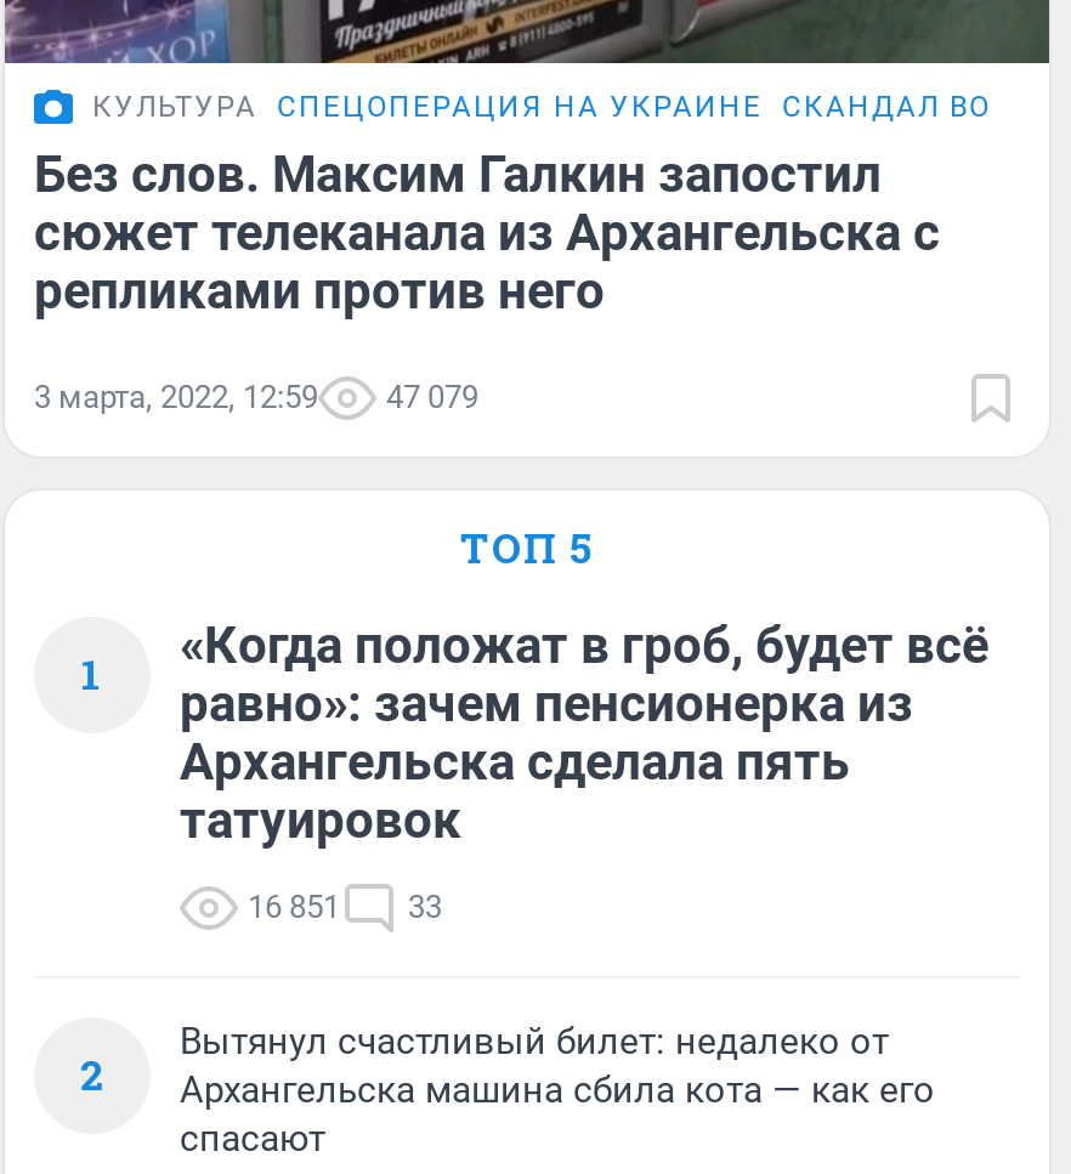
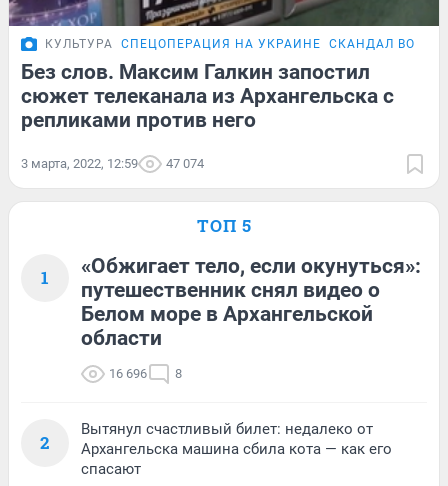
- 47 079
+ 47 074

- «Когда положат в гроб, будет всё
- равно»: зачем пенсионерка из
- Архангельска сделала пять
- татуировок
+ «Обжигает тело, если окунуться»:
+ путешественник снял видео о
+ Белом море в Архангельской
+ области

- 16 851
- 33
+ 16 696
+ 8
